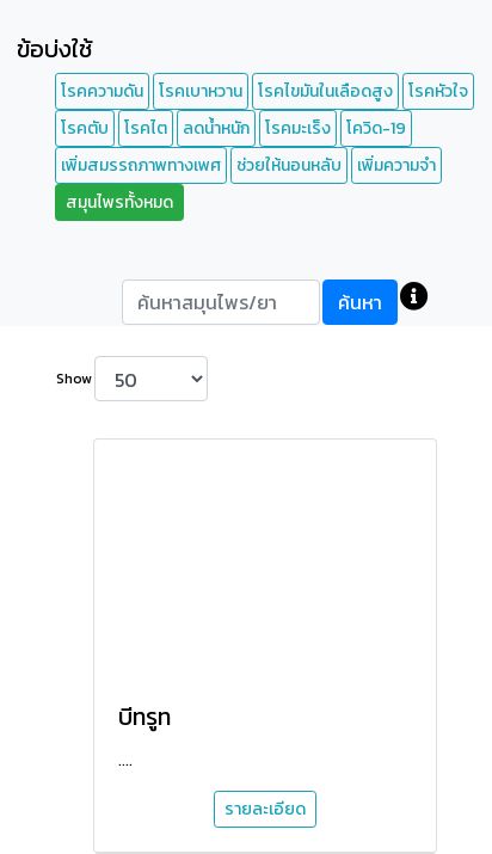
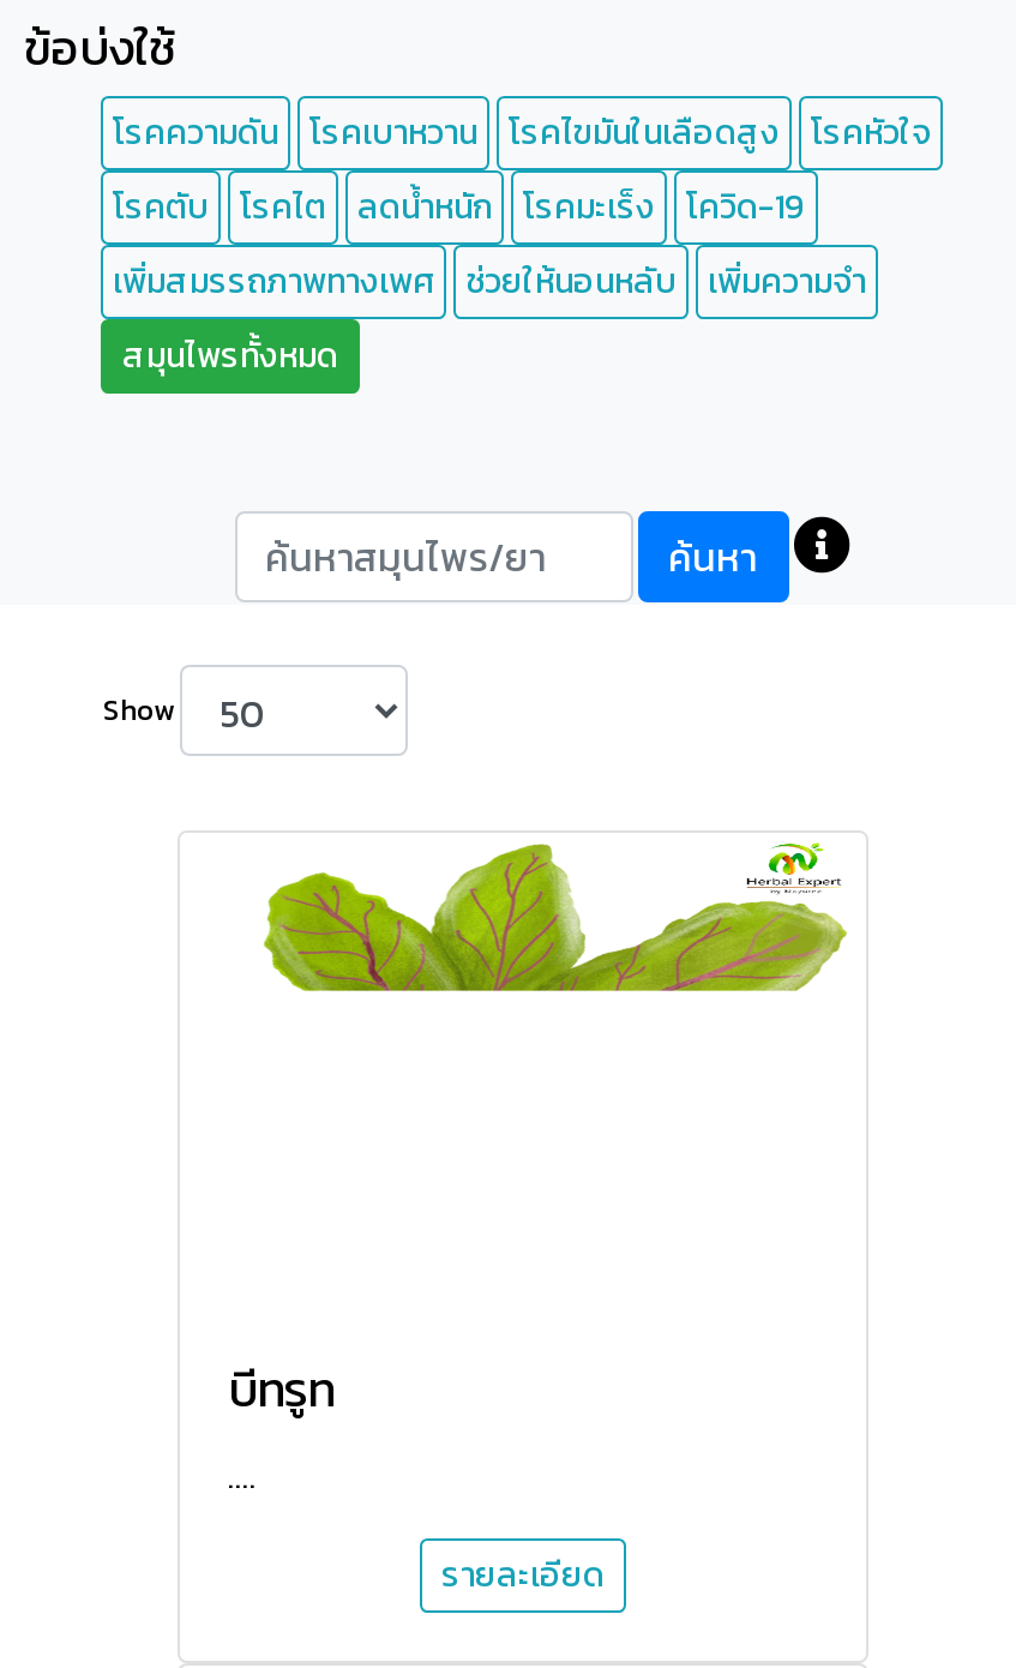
+ [image]
